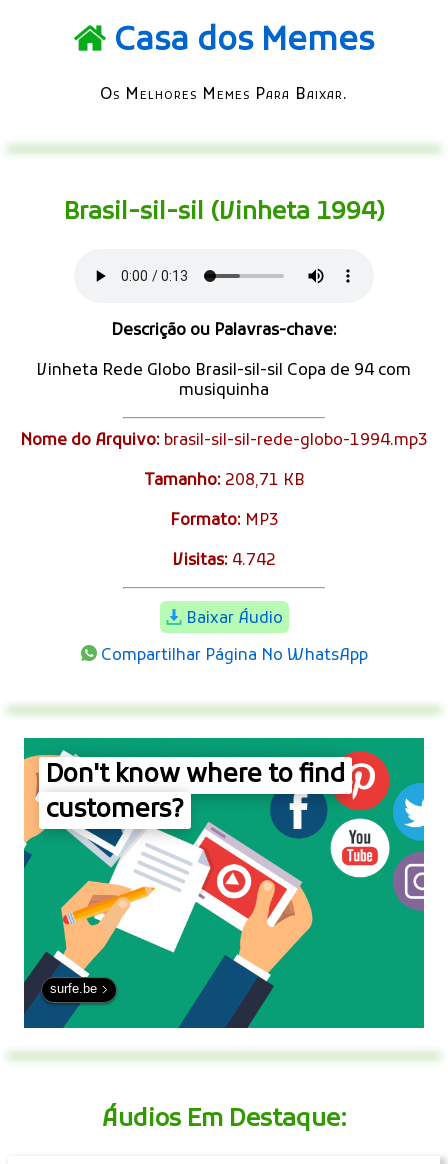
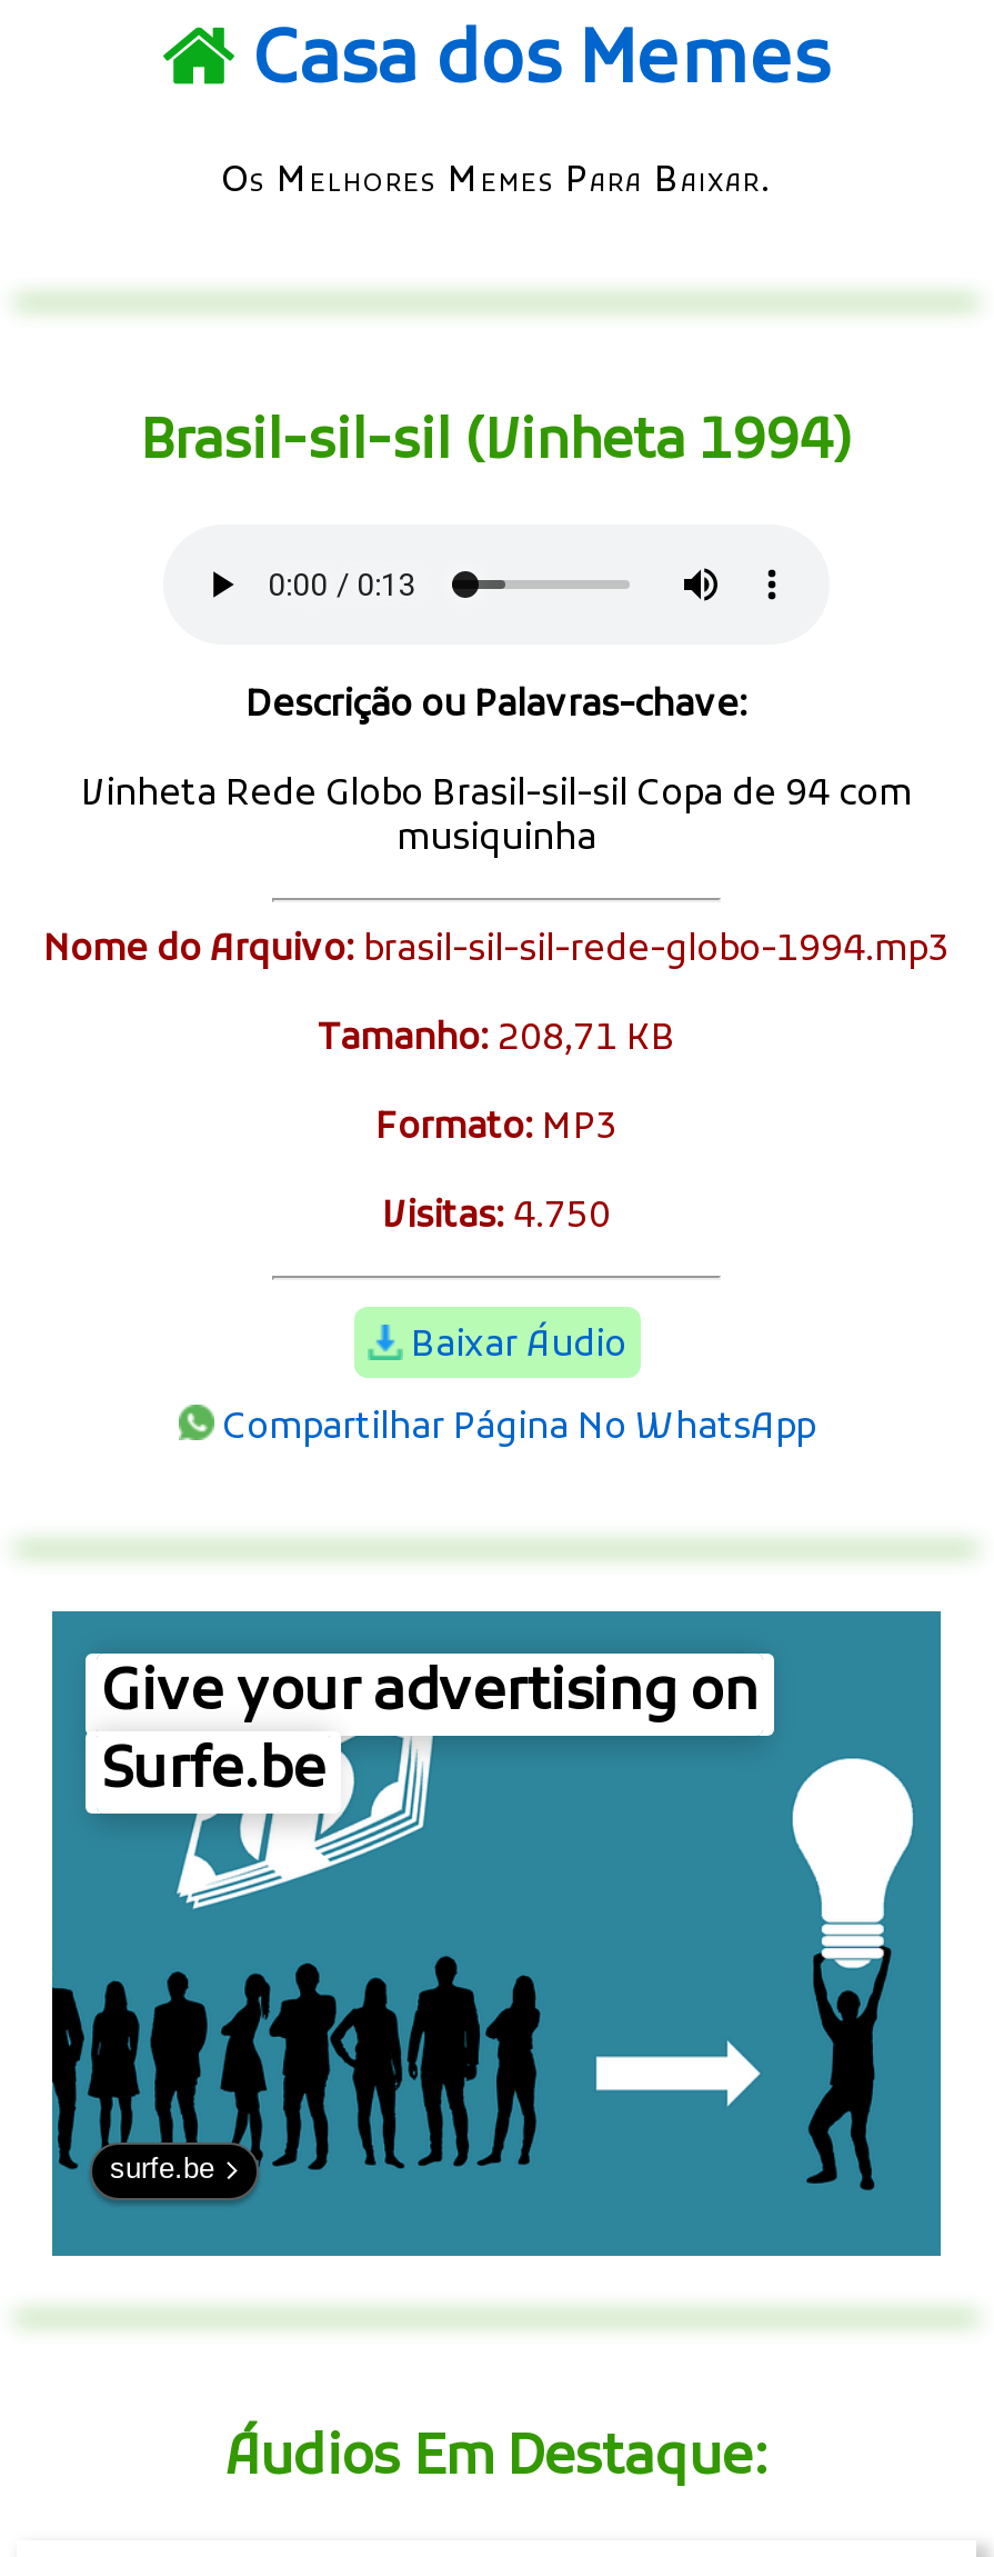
- Visitas: 4.742
+ Visitas: 4.750

- [image]
- Don't know where to find
- customers?
+ [image]
+ Give your advertising on
+ Surfe.be
